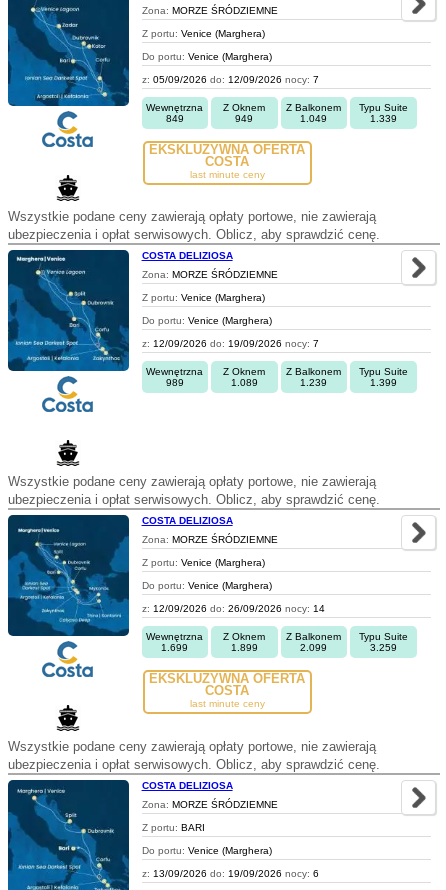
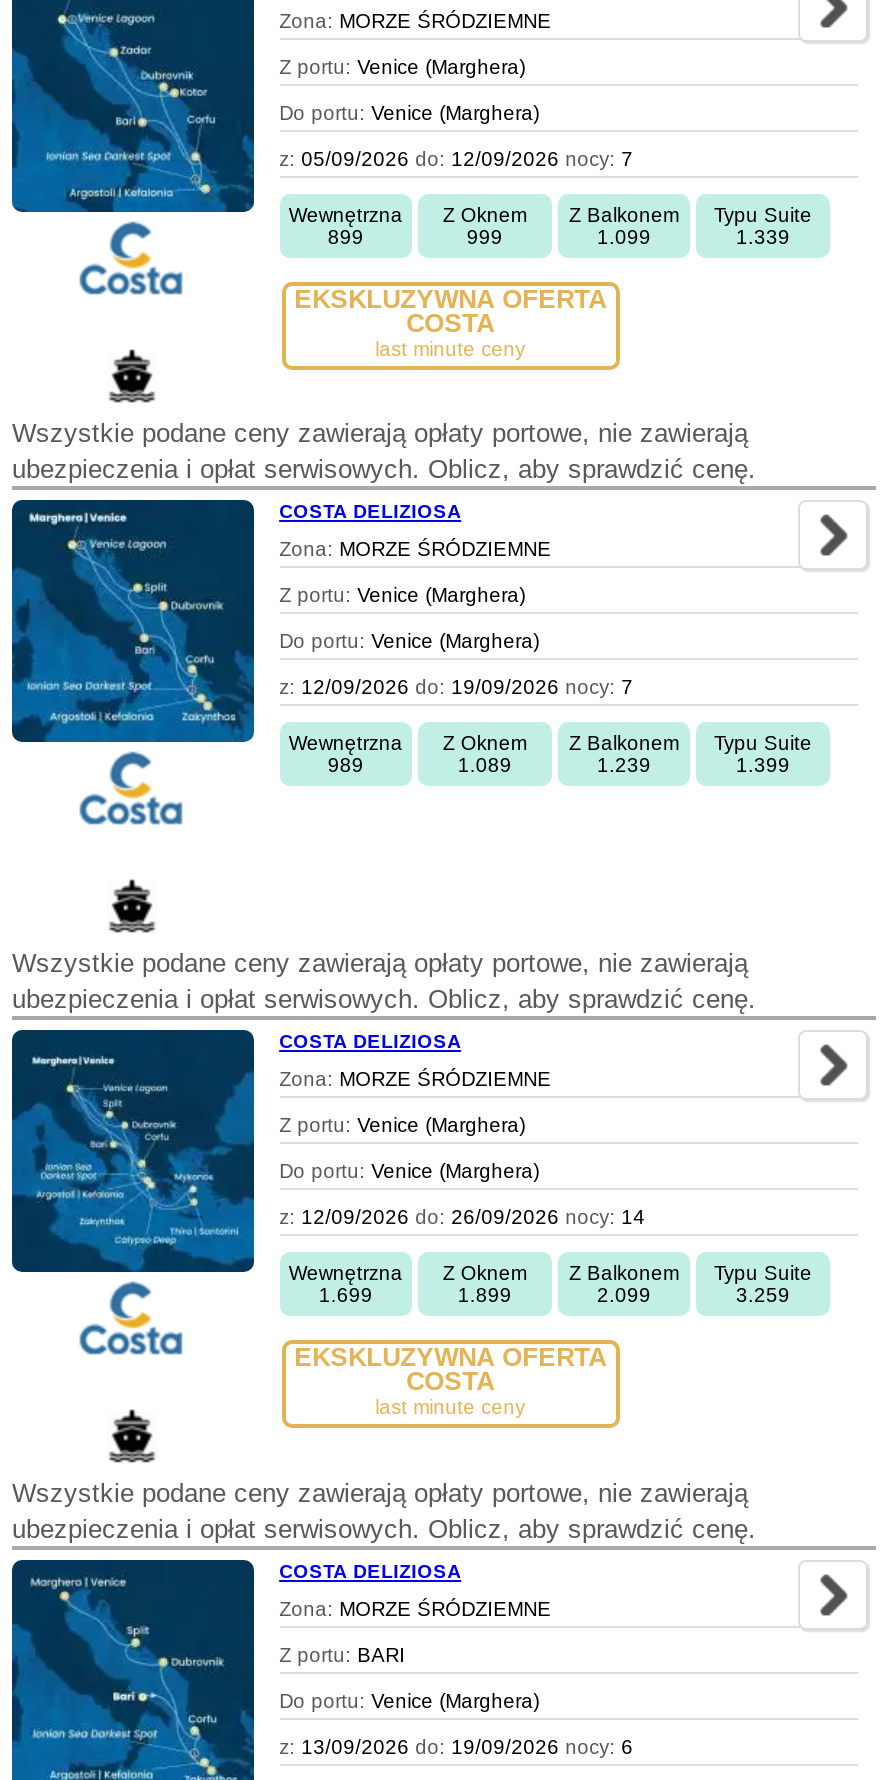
- 849
+ 899

- 949
+ 999

- 1.049
+ 1.099
